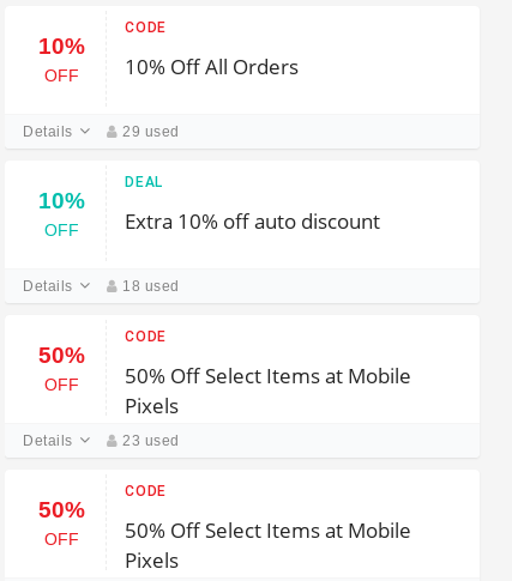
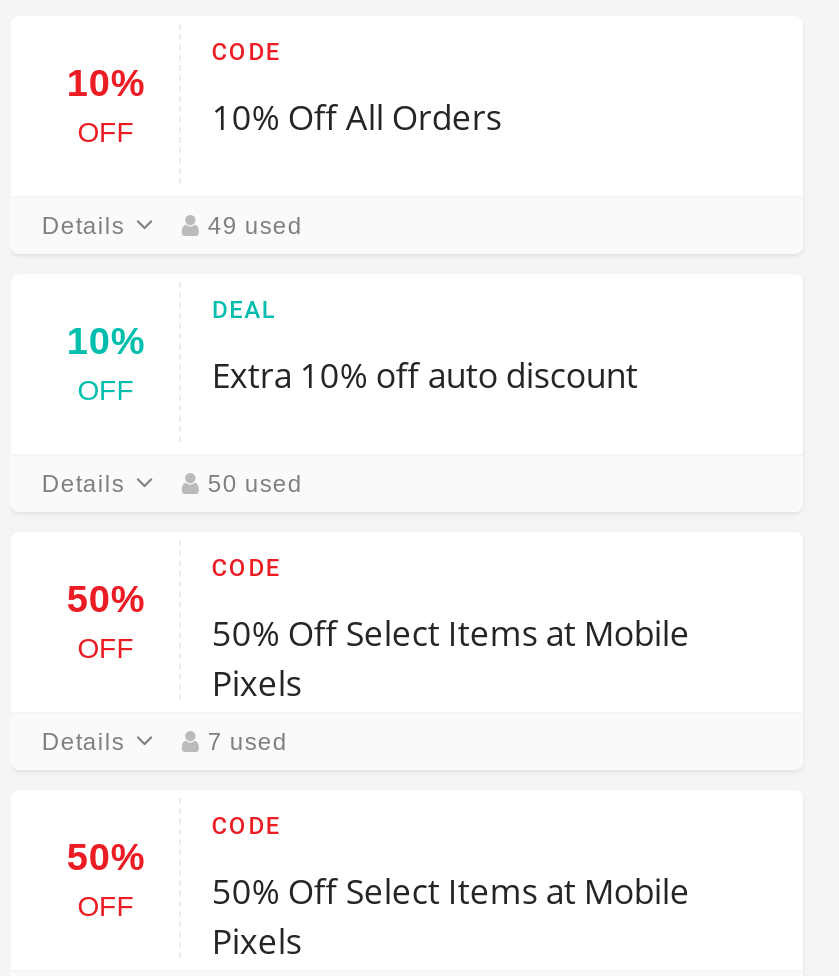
- 29 used
+ 49 used

- 18 used
+ 50 used

- 23 used
+ 7 used
